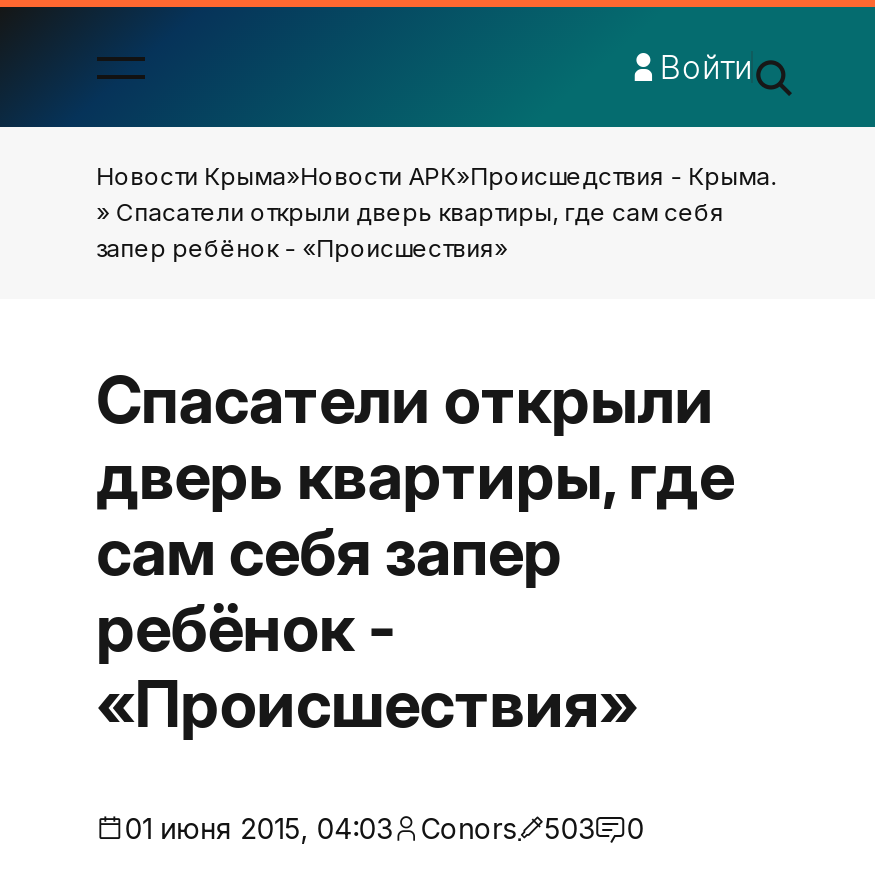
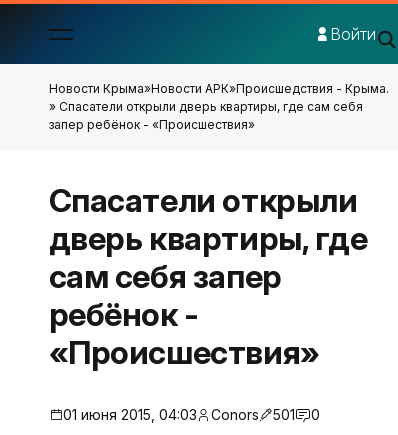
- 503
+ 501
